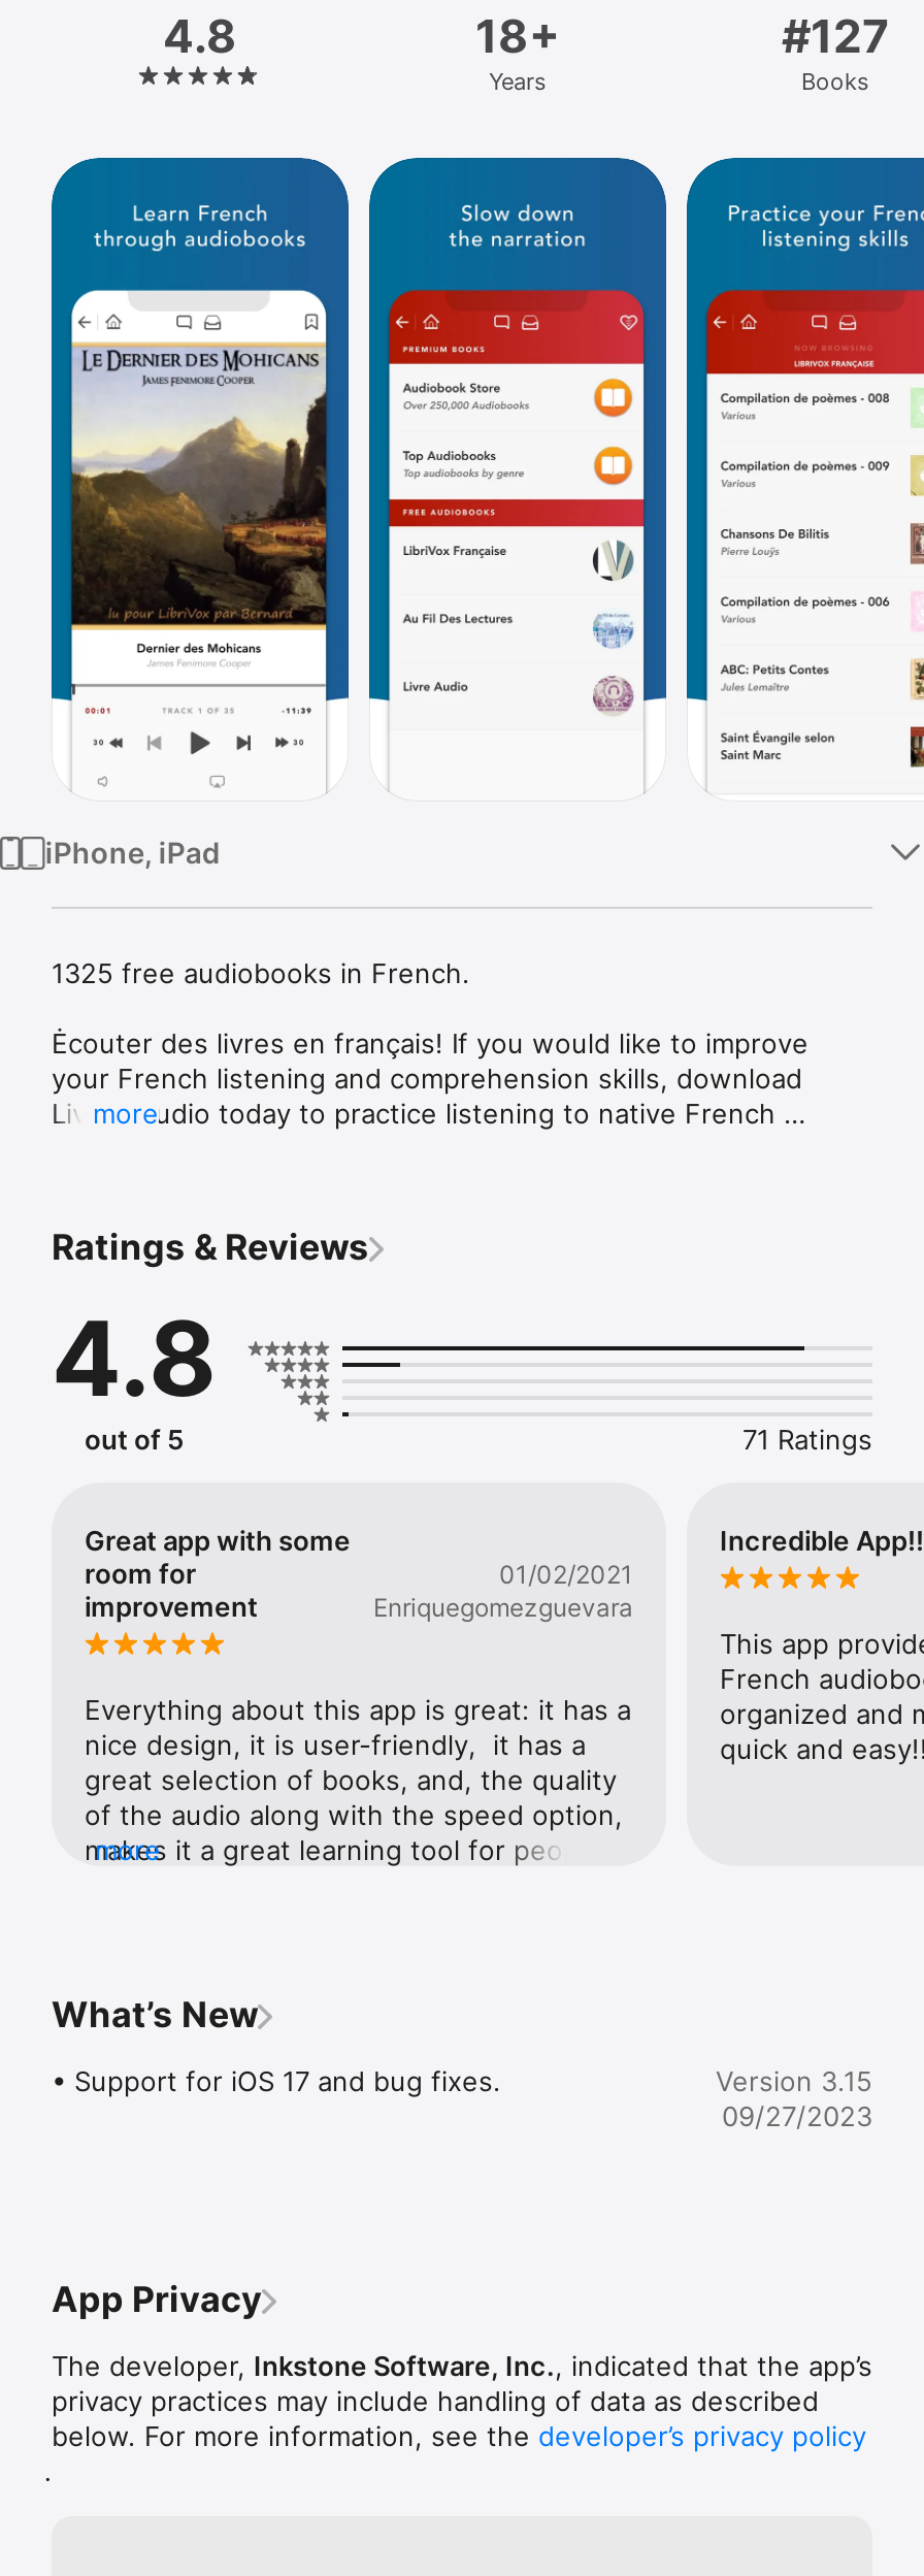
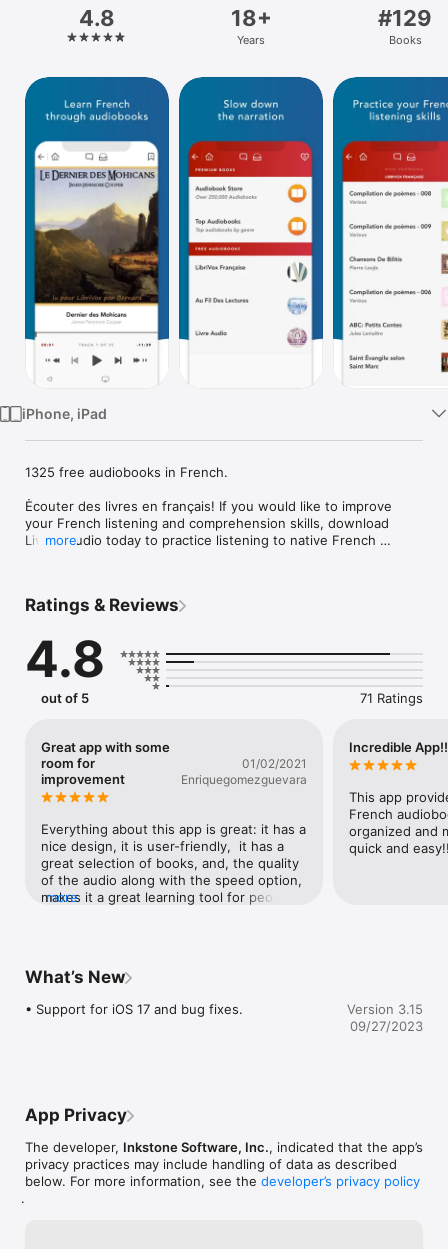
- #127
+ #129
